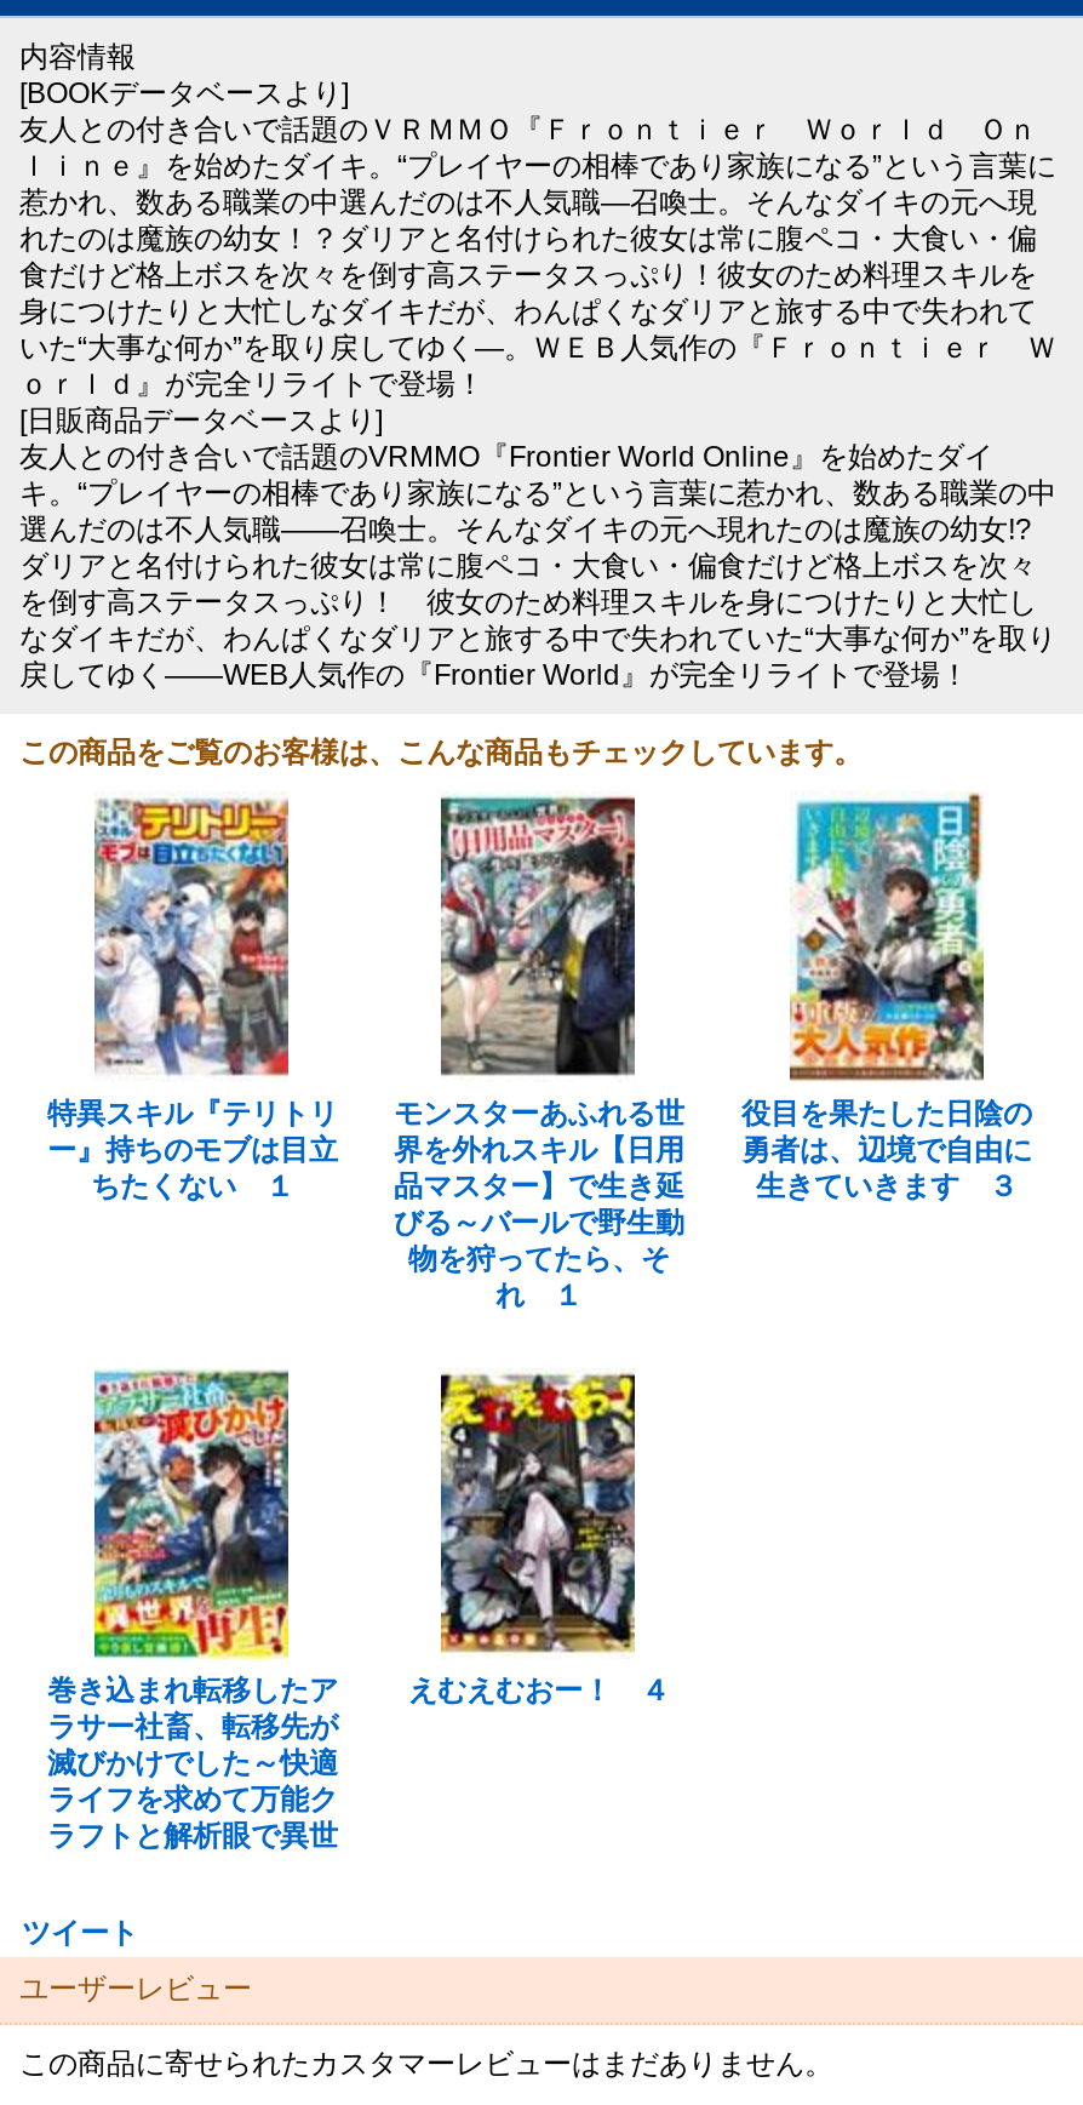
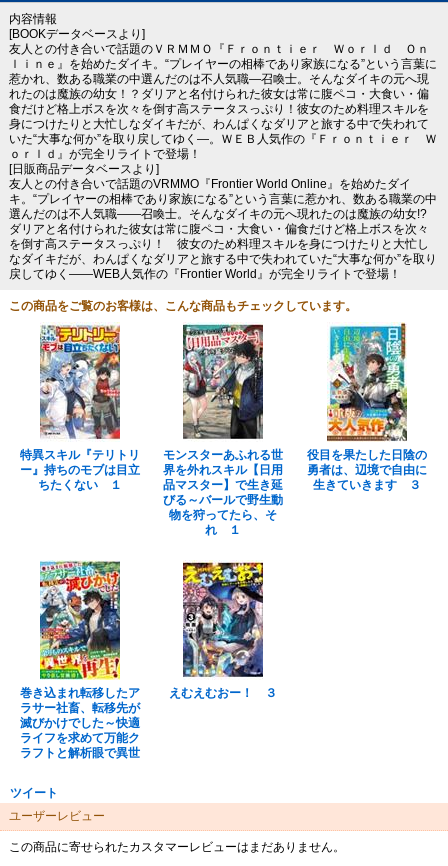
- [image]
- えむえむおー！ ４
+ [image]
+ えむえむおー！ ３
